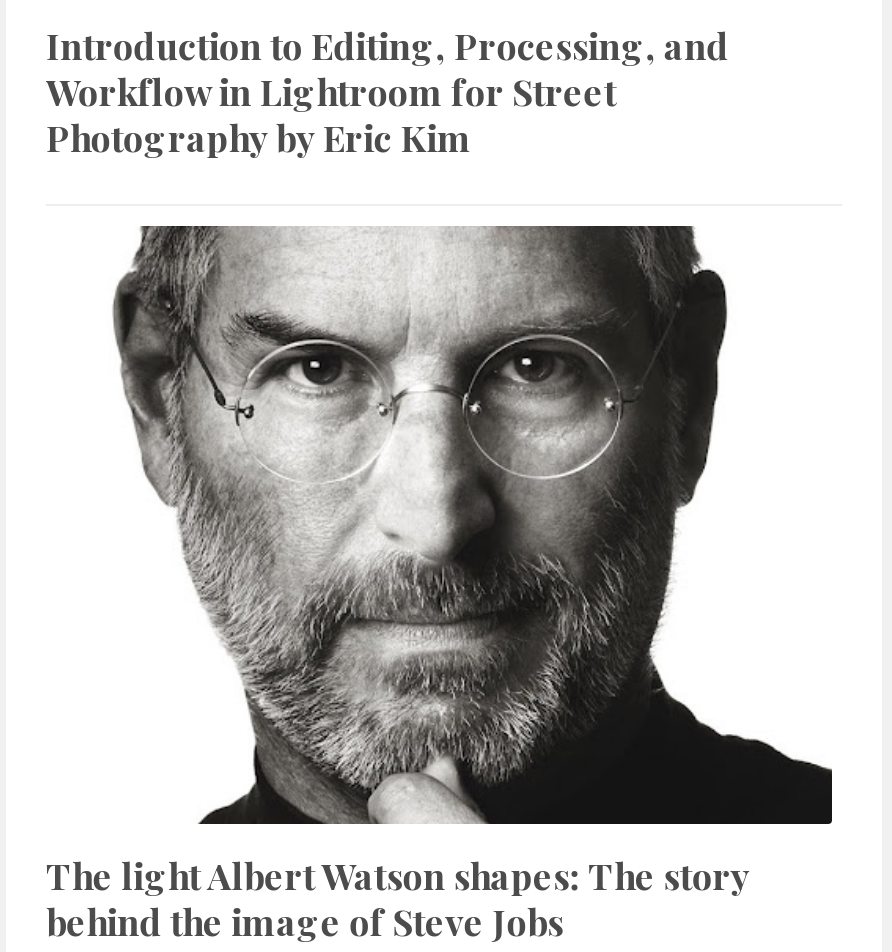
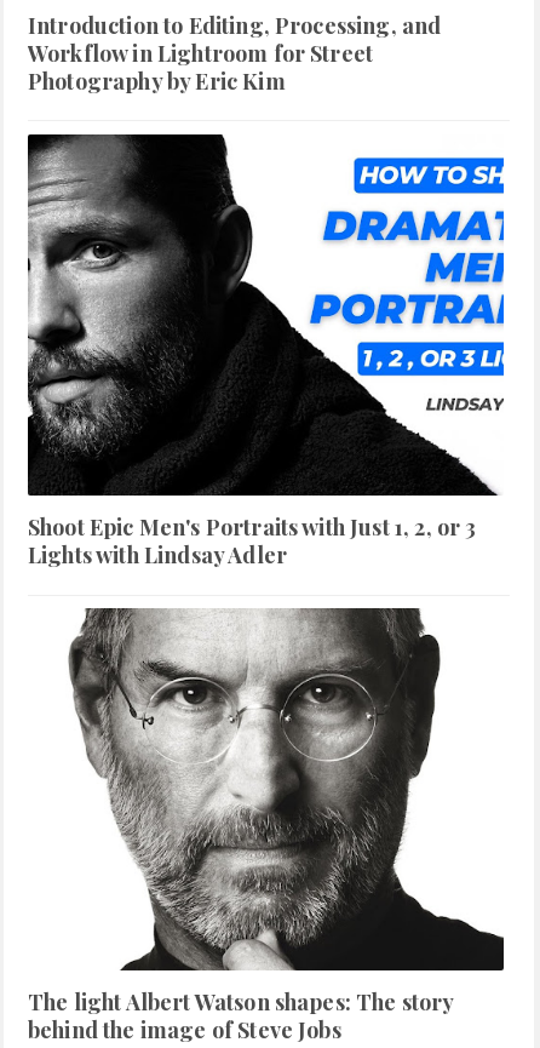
+ [image]
+ Shoot Epic Men's Portraits with Just 1, 2, or 3
+ Lights with Lindsay Adler
